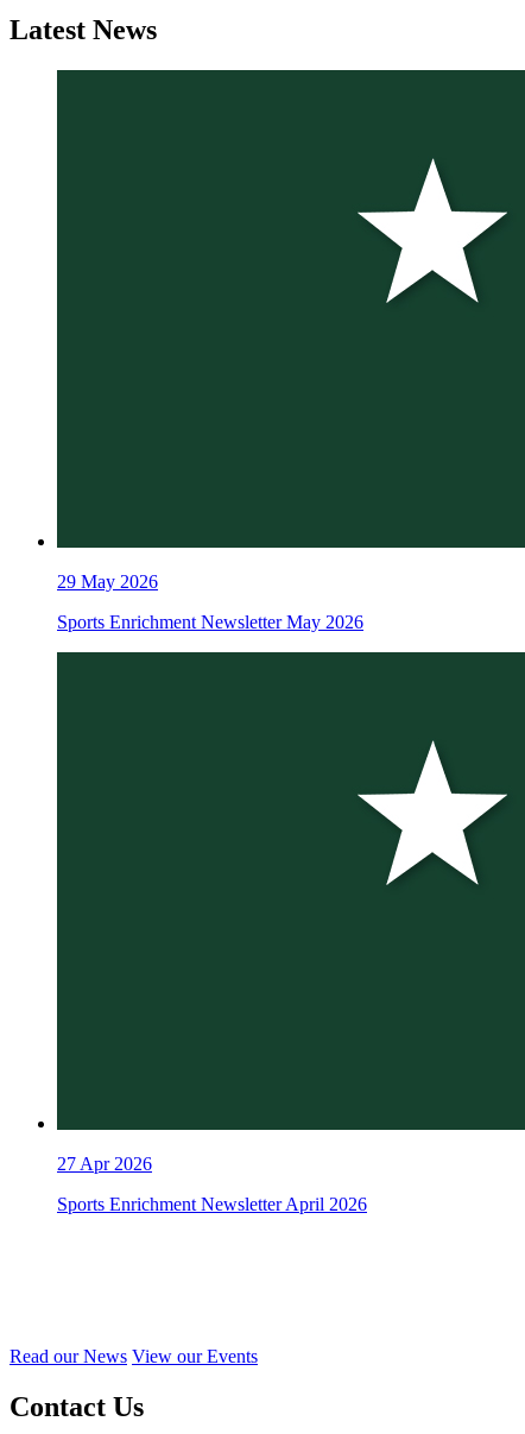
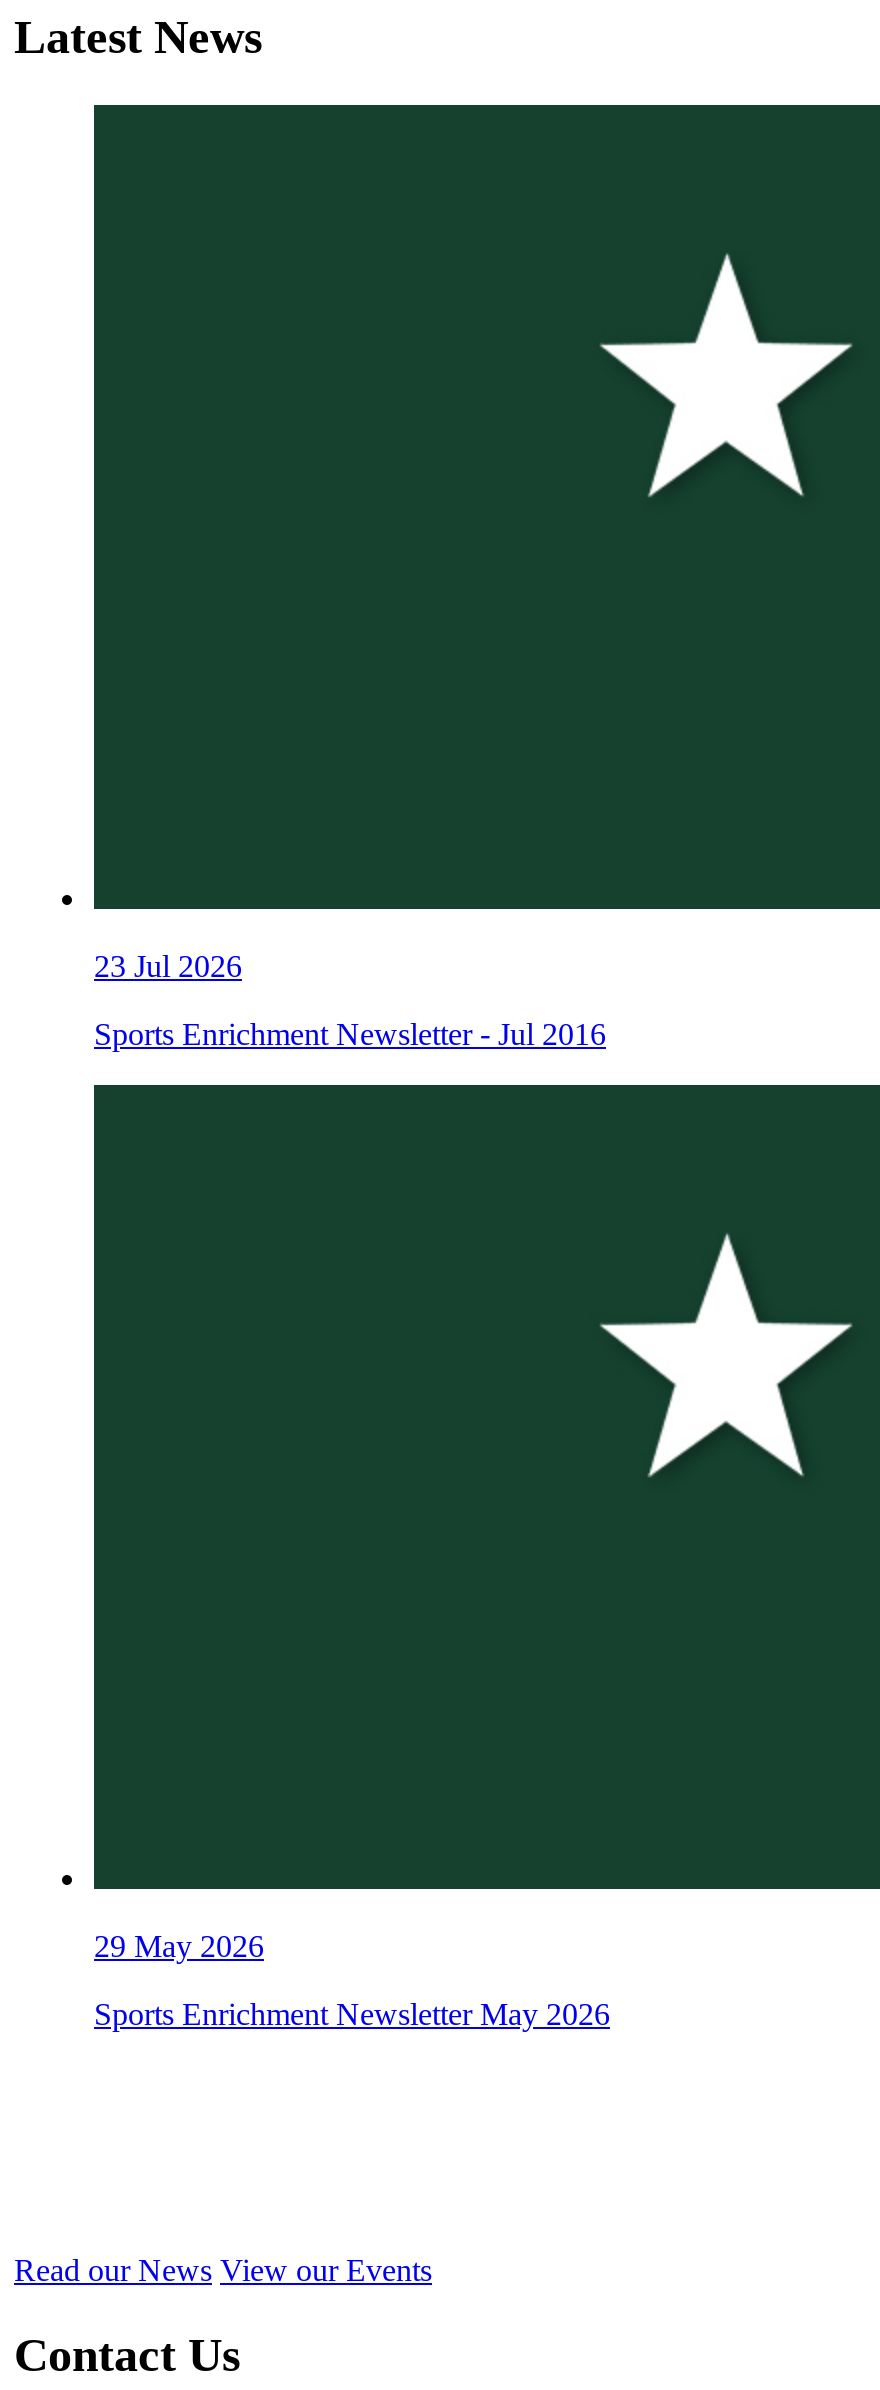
+ 23 Jul 2026
+ Sports Enrichment Newsletter - Jul 2016

moved down: 29 May 2026 | Sports Enrichment Newsletter May 2026

- 27 Apr 2026
- Sports Enrichment Newsletter April 2026
